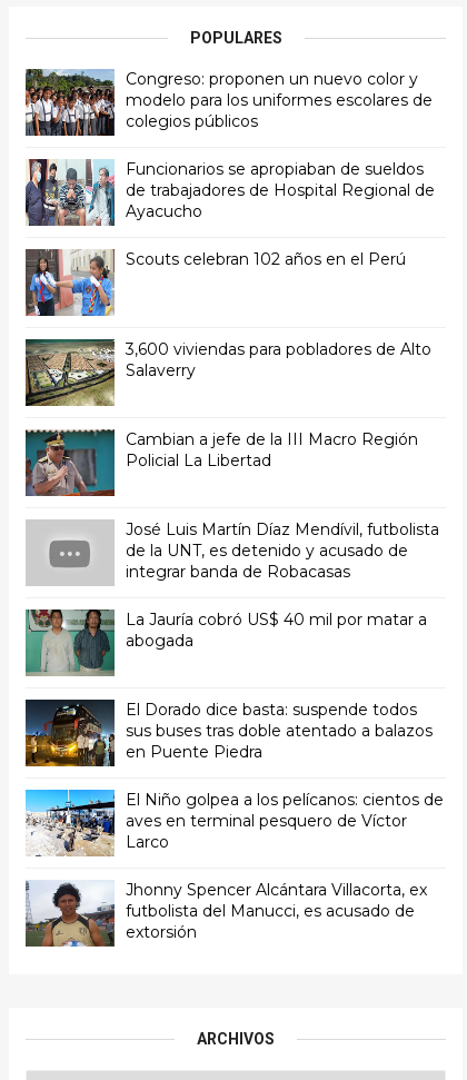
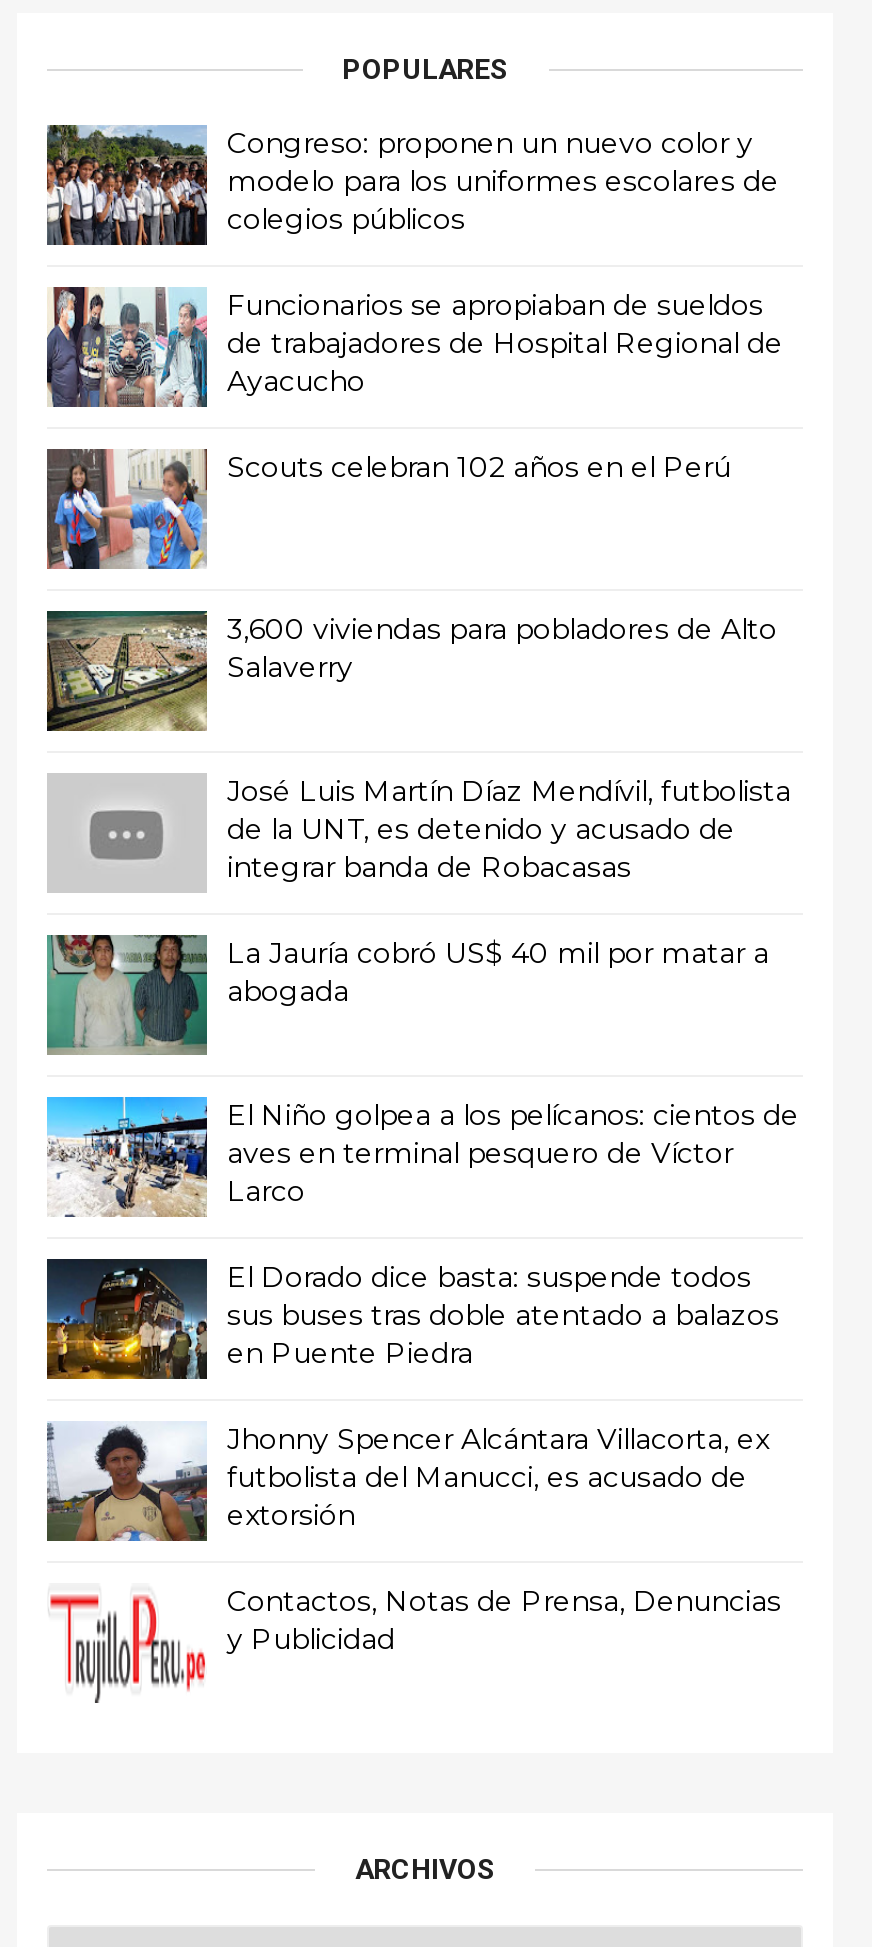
- [image]
- Cambian a jefe de la III Macro Región
- Policial La Libertad

moved up: [image] | José Luis Martín Díaz Mendívil, futbolista | de la UNT, es detenido y acusado de | integrar banda de Robacasas | La Jauría cobró US$ 40 mil por matar a | abogada

moved up: [image] | El Niño golpea a los pelícanos: cientos de | aves en terminal pesquero de Víctor | Larco

moved up: [image] | Jhonny Spencer Alcántara Villacorta, ex | futbolista del Manucci, es acusado de | extorsión

+ [image]
+ Contactos, Notas de Prensa, Denuncias
+ y Publicidad
